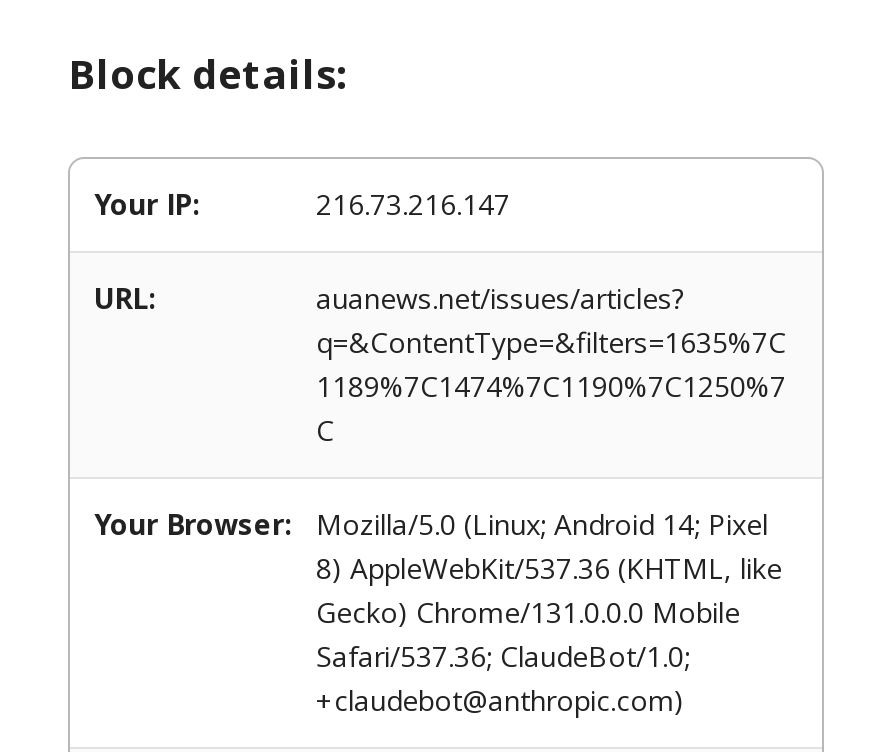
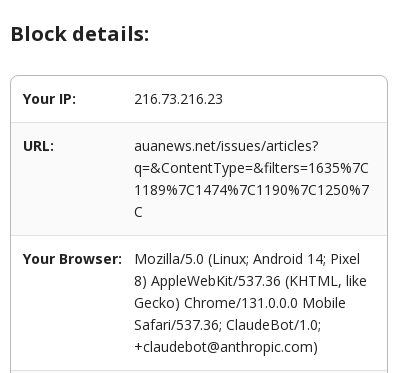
- 216.73.216.147
+ 216.73.216.23
